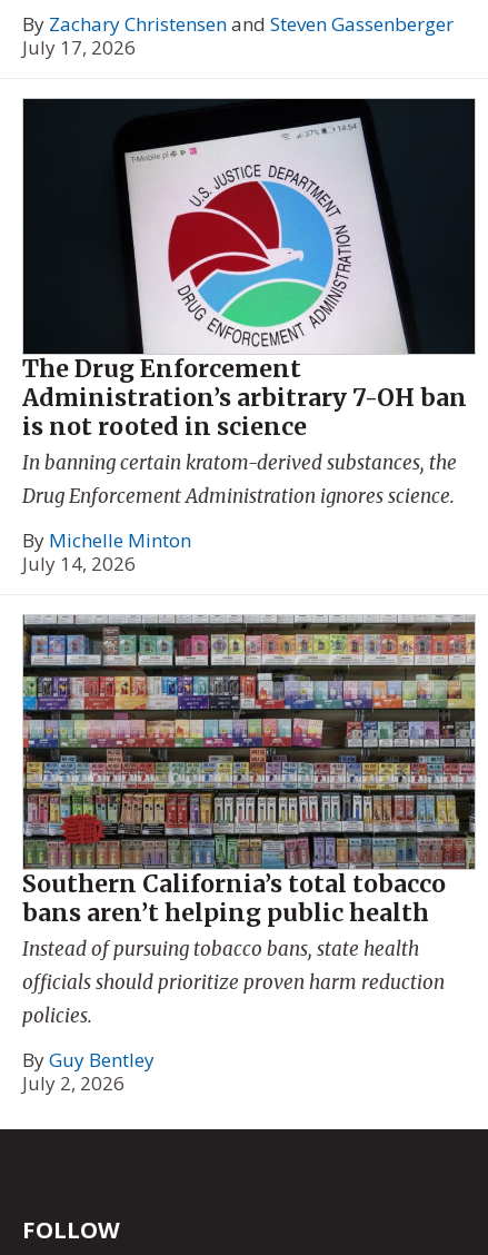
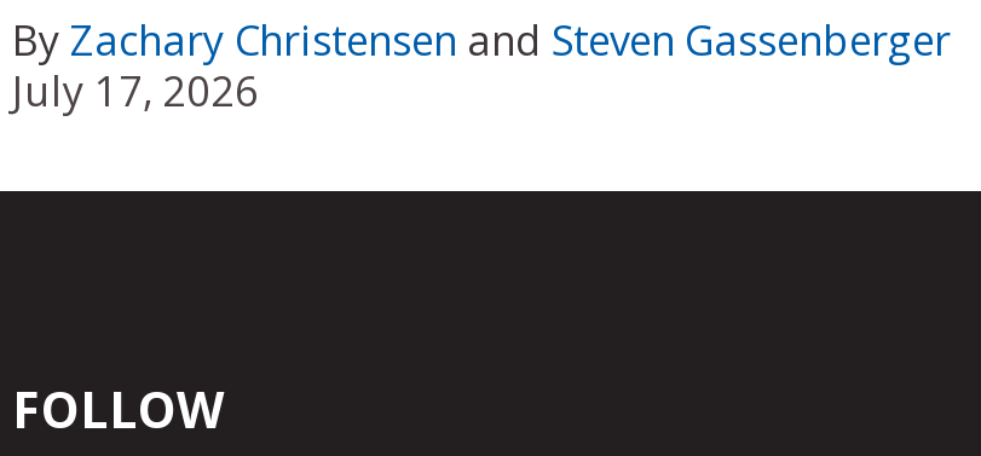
- [image]
- The Drug Enforcement
- Administration’s arbitrary 7-OH ban
- is not rooted in science
- In banning certain kratom-derived substances, the
- Drug Enforcement Administration ignores science.
- By Michelle Minton
- July 14, 2026

- [image]
- Southern California’s total tobacco
- bans aren’t helping public health
- Instead of pursuing tobacco bans, state health
- officials should prioritize proven harm reduction
- policies.
- By Guy Bentley
- July 2, 2026
